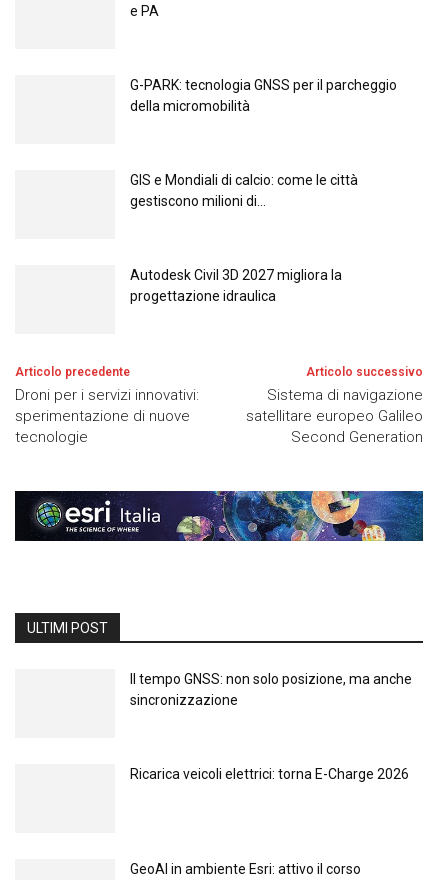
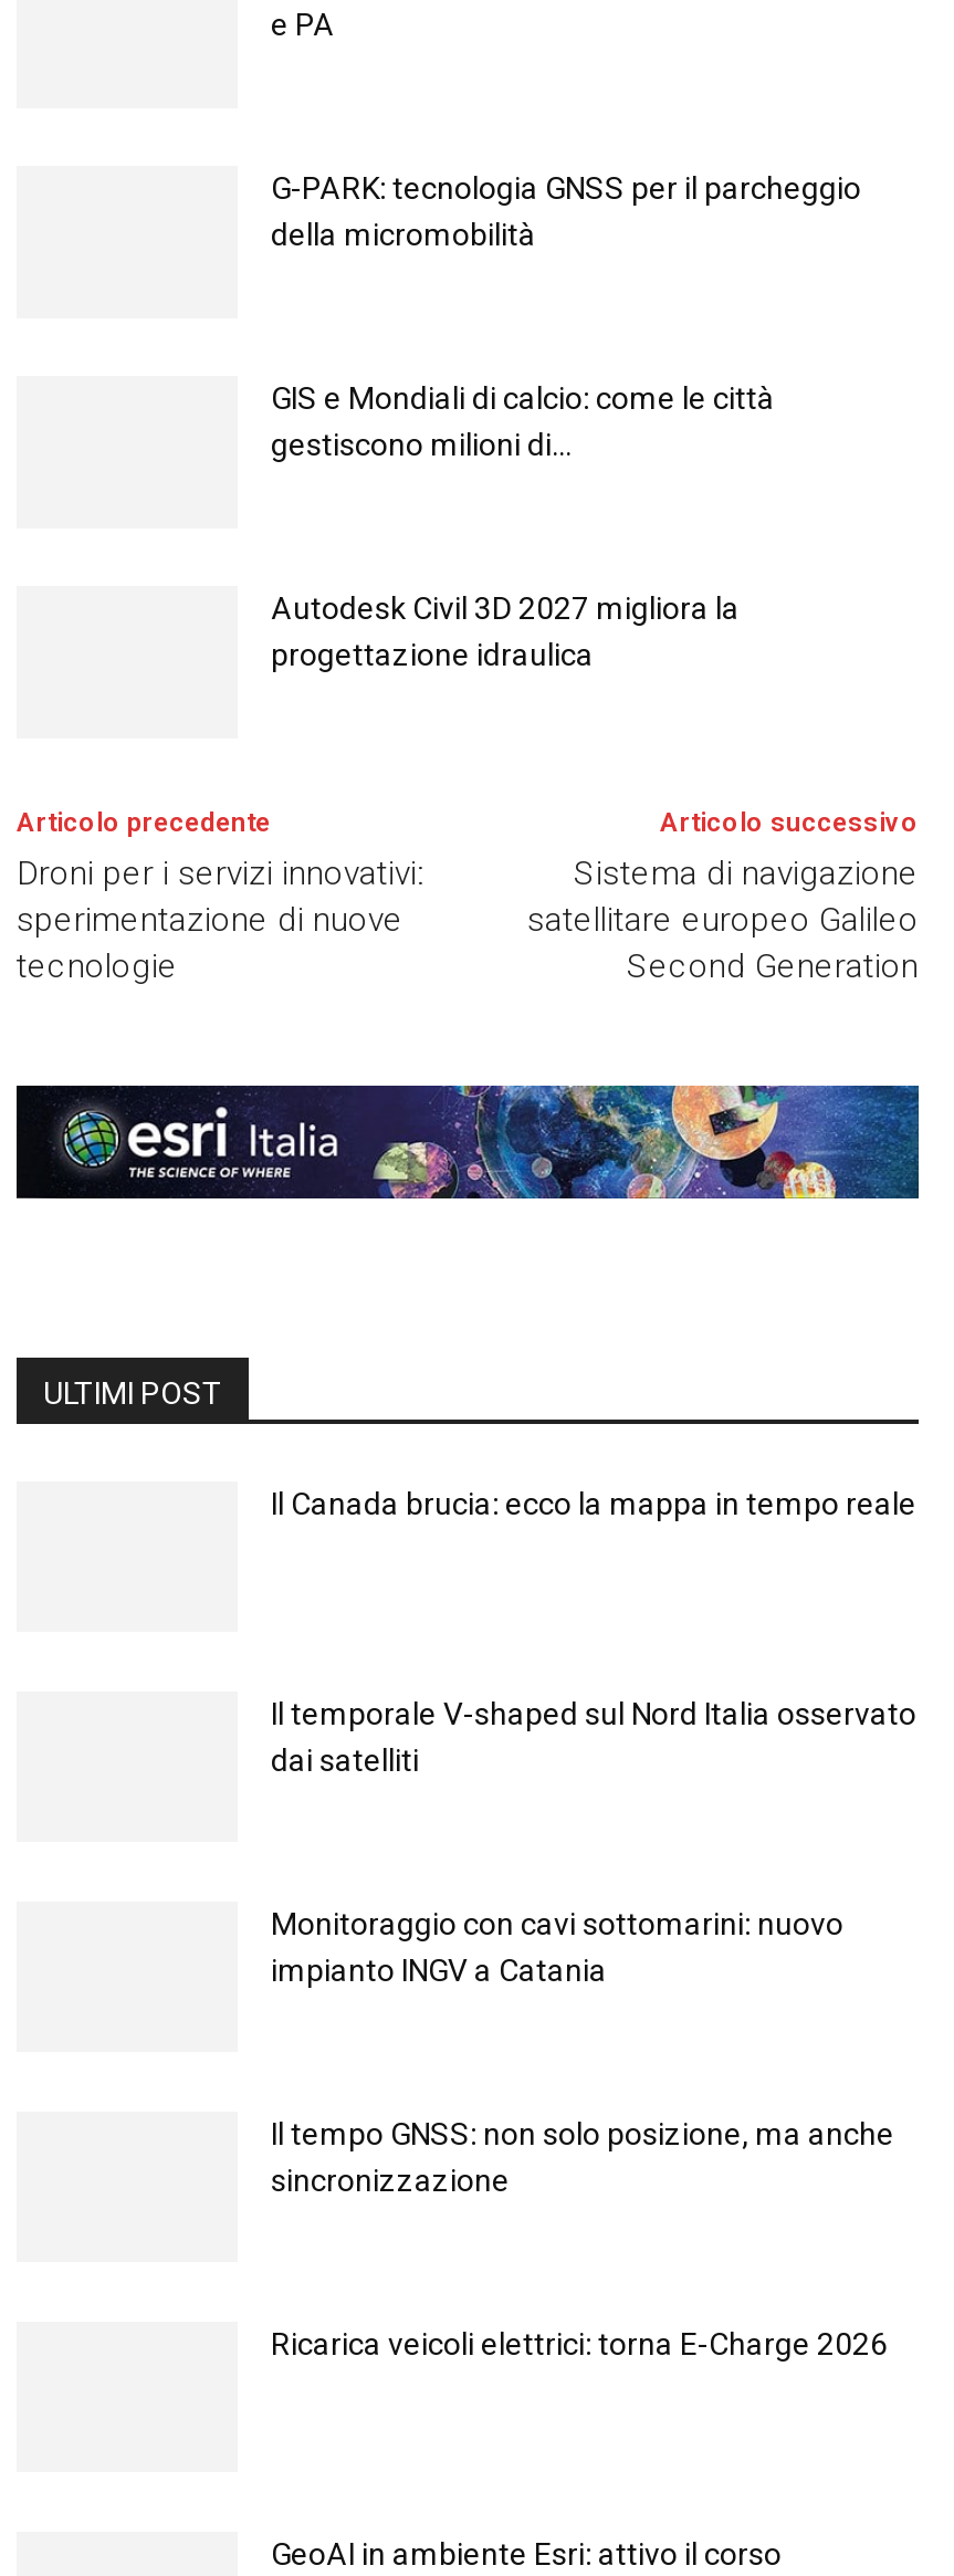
+ Il Canada brucia: ecco la mappa in tempo reale

+ Il temporale V-shaped sul Nord Italia osservato
+ dai satelliti

+ Monitoraggio con cavi sottomarini: nuovo
+ impianto INGV a Catania
